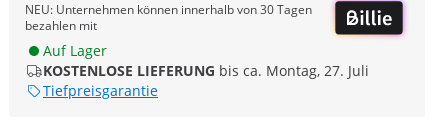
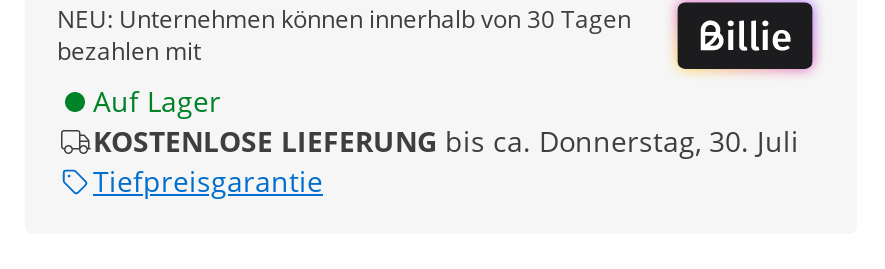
- KOSTENLOSE LIEFERUNG bis ca. Montag, 27. Juli
+ KOSTENLOSE LIEFERUNG bis ca. Donnerstag, 30. Juli
